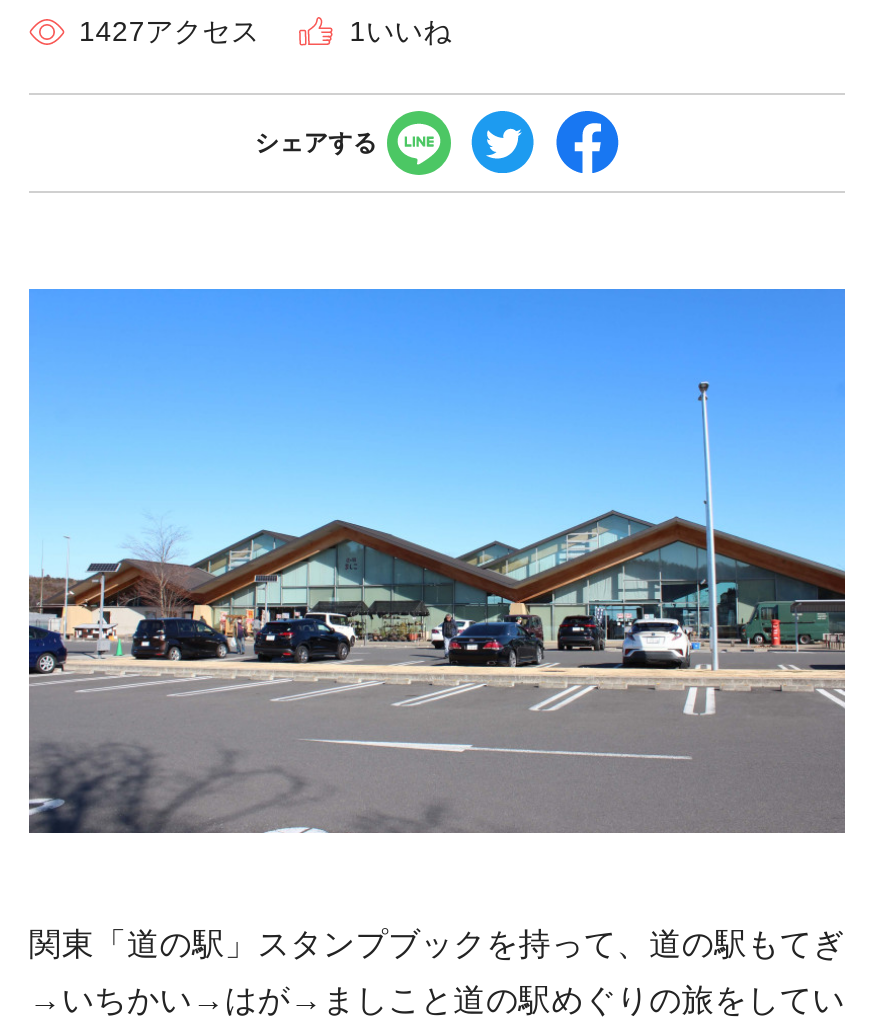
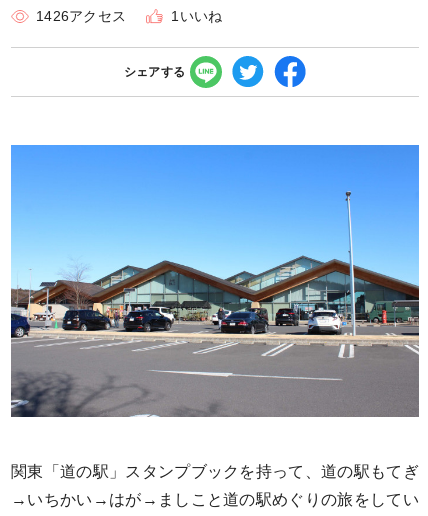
- 1427アクセス
+ 1426アクセス
